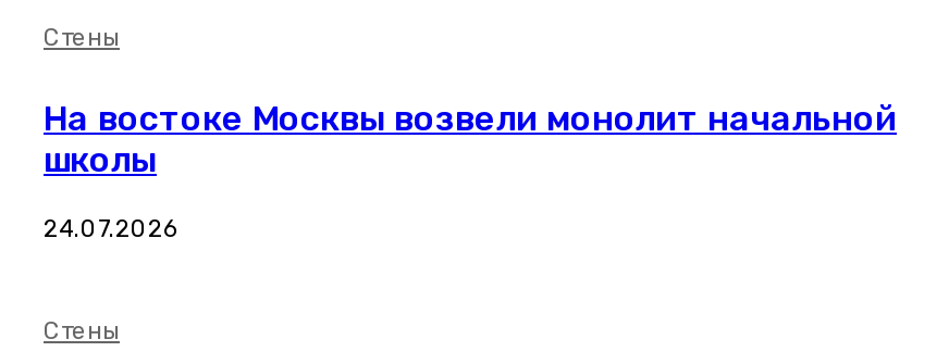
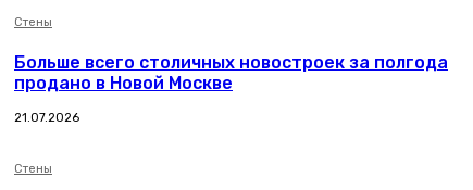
- На востоке Москвы возвели монолит начальной
- школы
+ Больше всего столичных новостроек за полгода
+ продано в Новой Москве

- 24.07.2026
+ 21.07.2026
